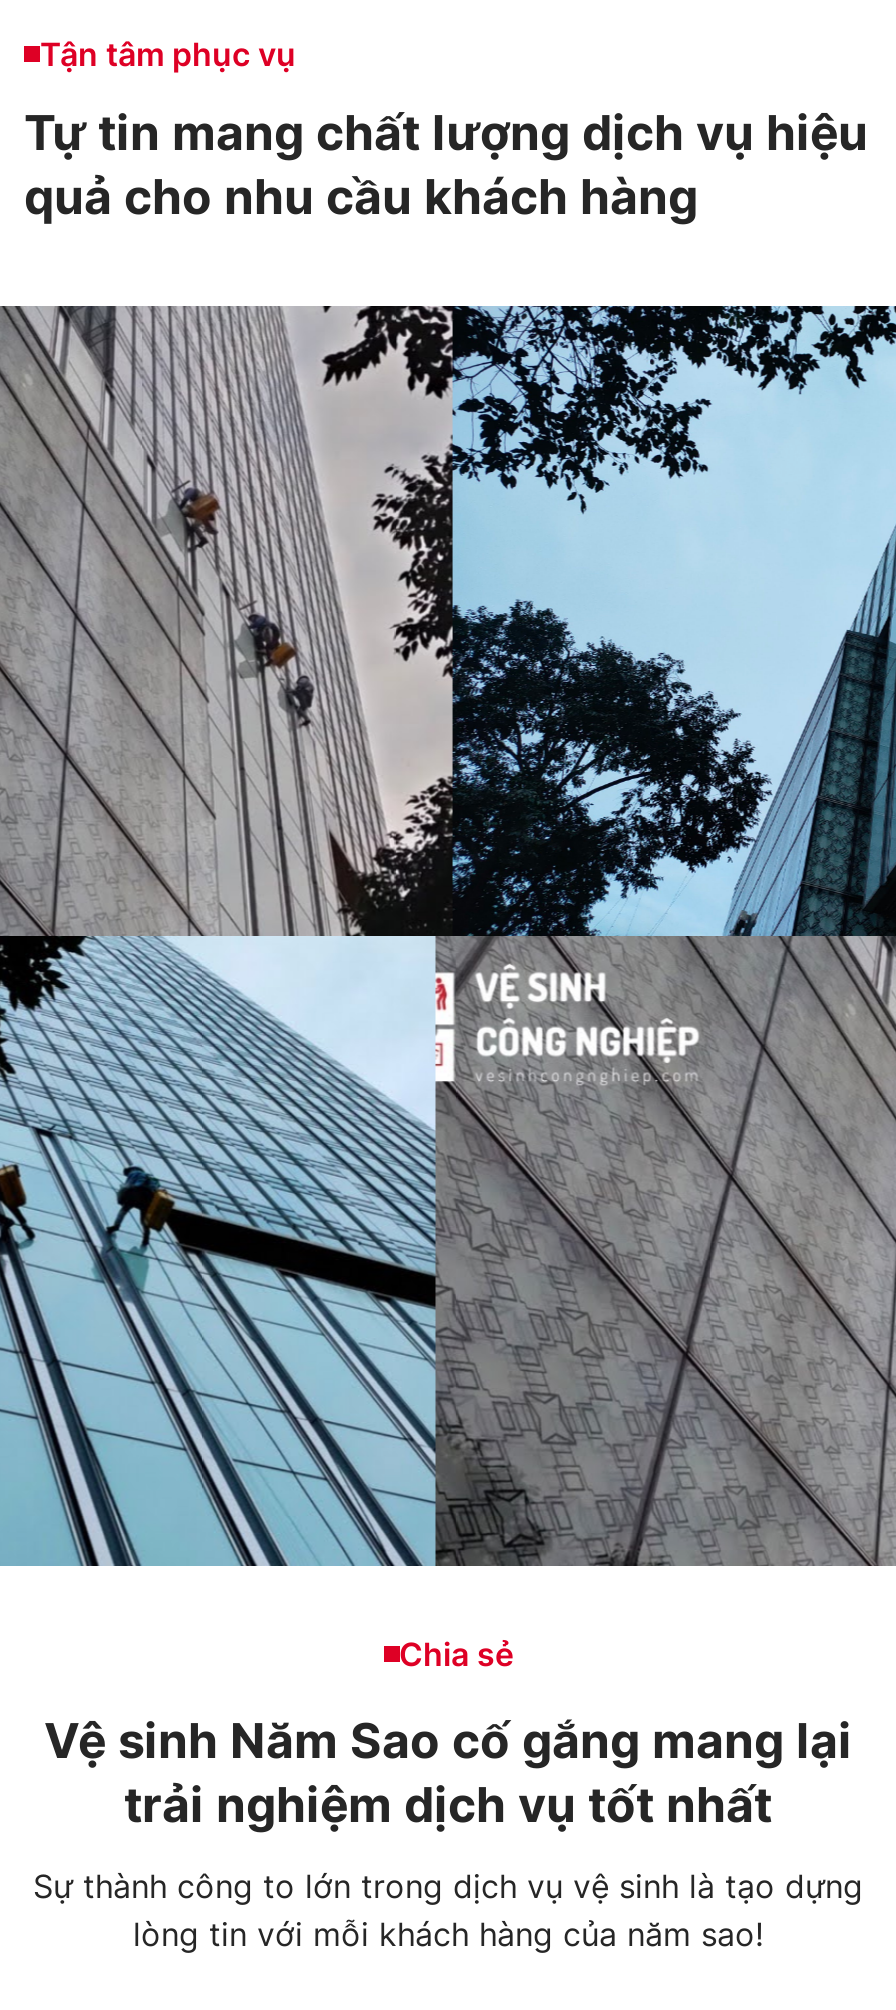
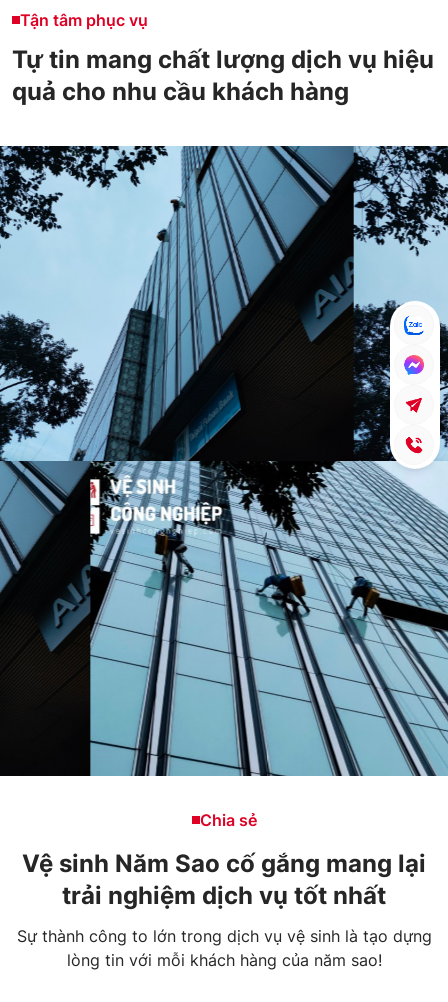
- [image]
+ [image]
